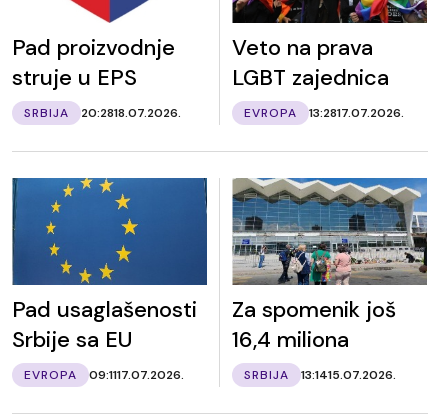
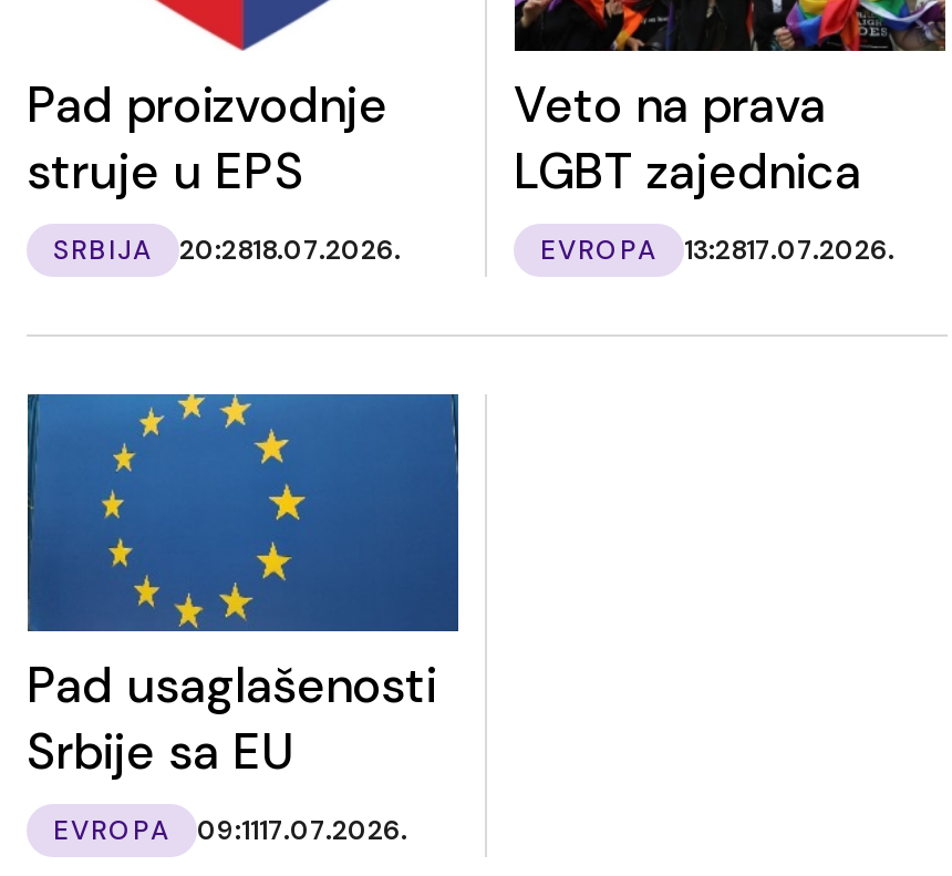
- [image]
- Za spomenik još
- 16,4 miliona
- SRBIJA
- 13:1415.07.2026.
